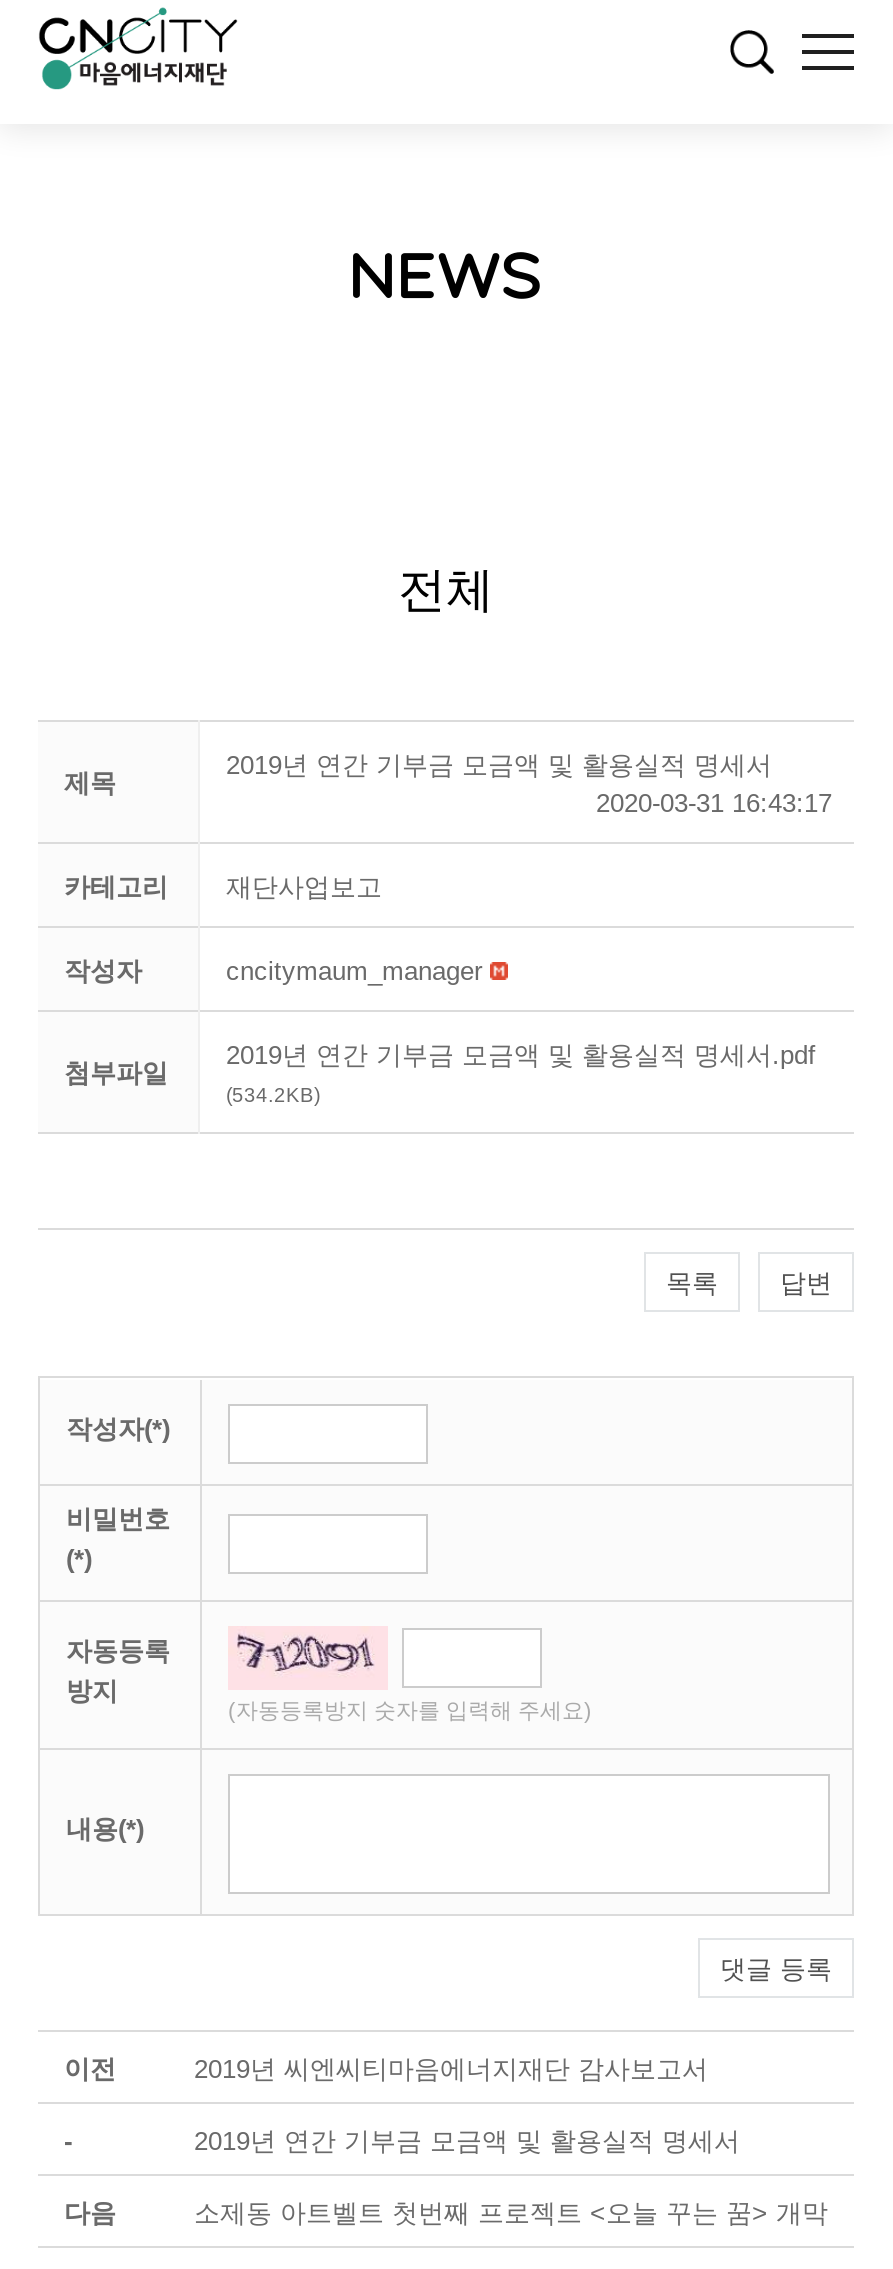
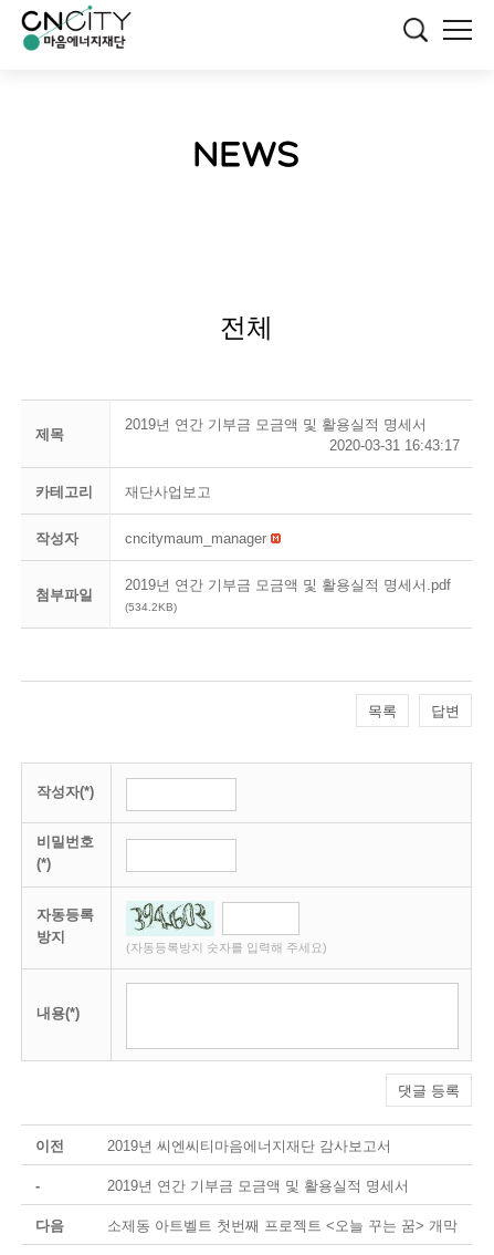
- [image]
+ [image]
